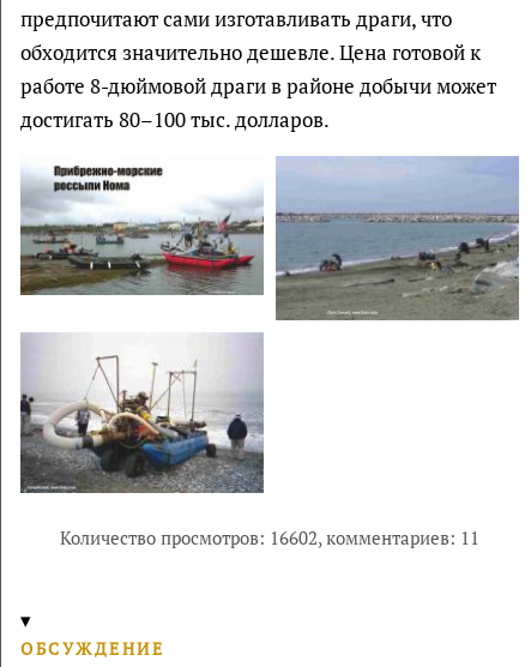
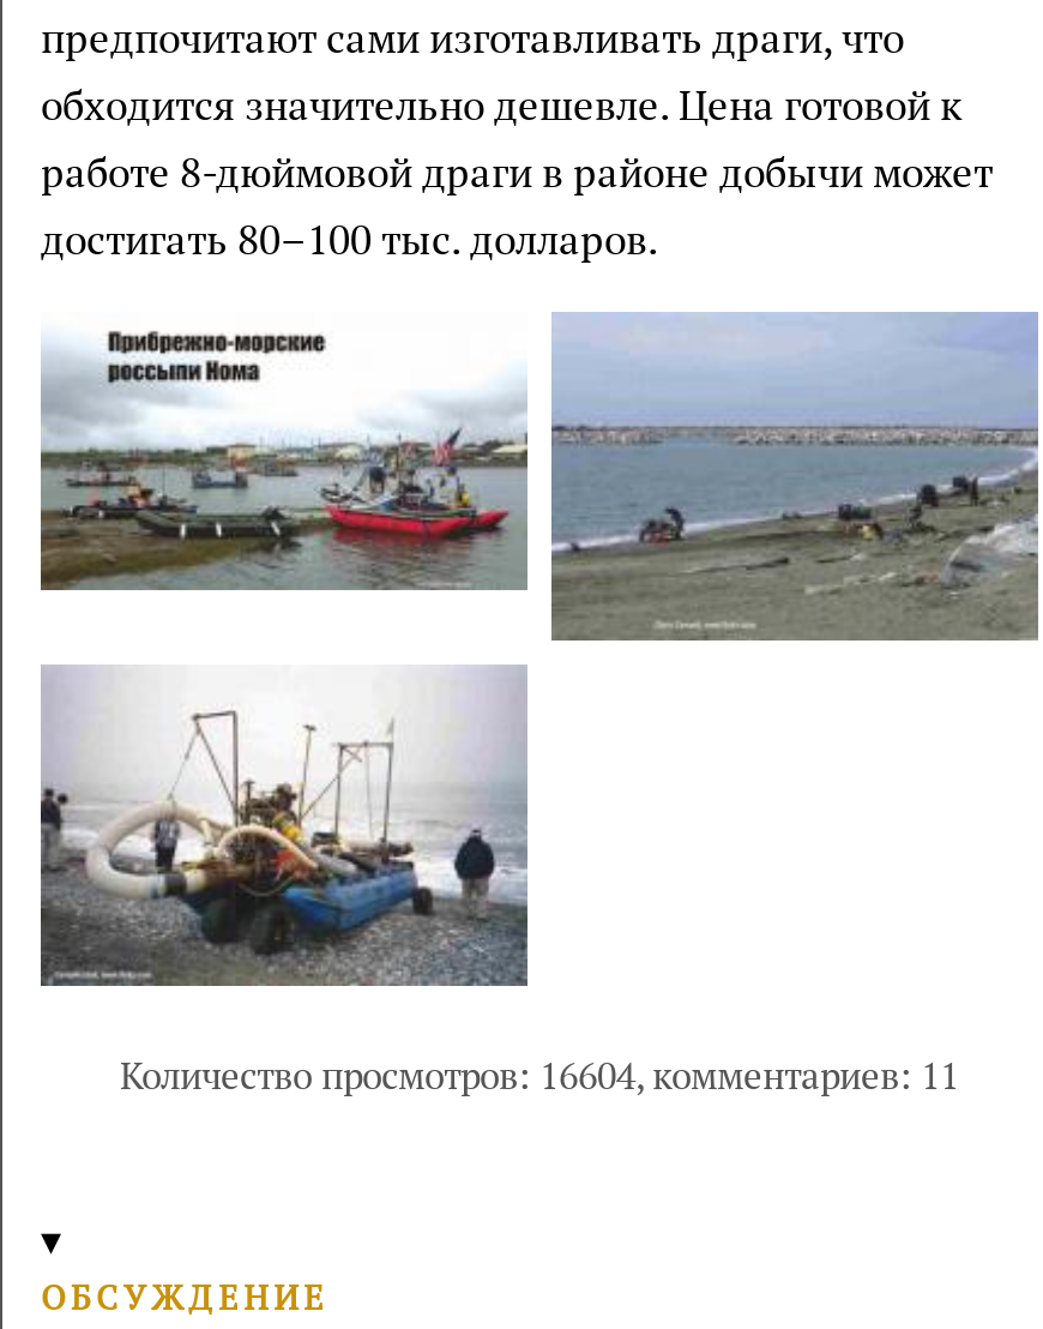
- Количество просмотров: 16602, комментариев: 11
+ Количество просмотров: 16604, комментариев: 11
